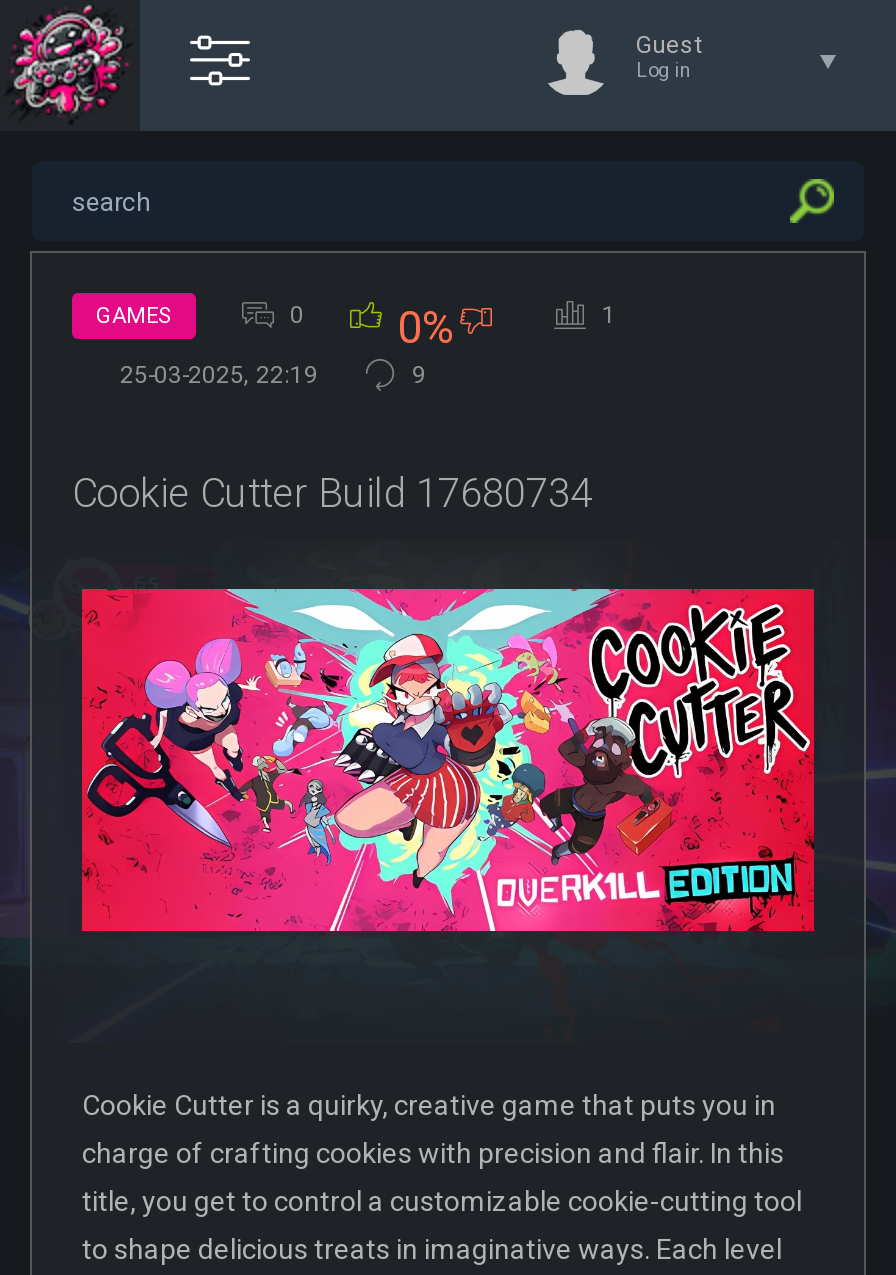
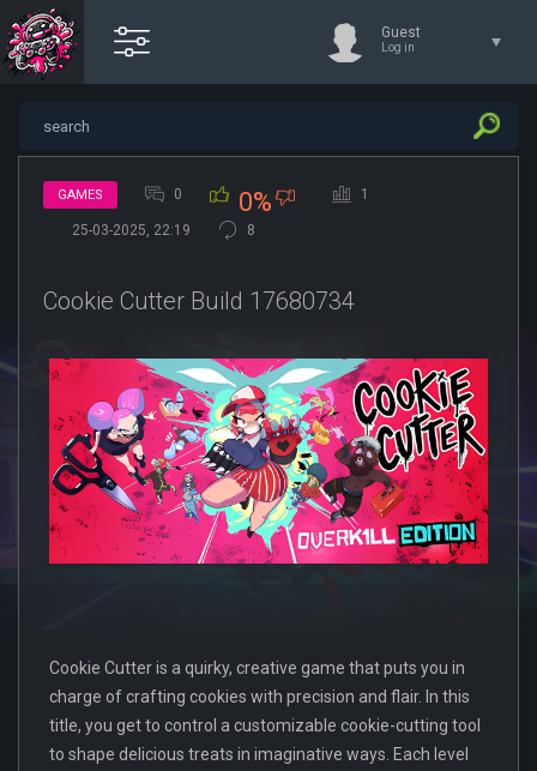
- 9
+ 8
